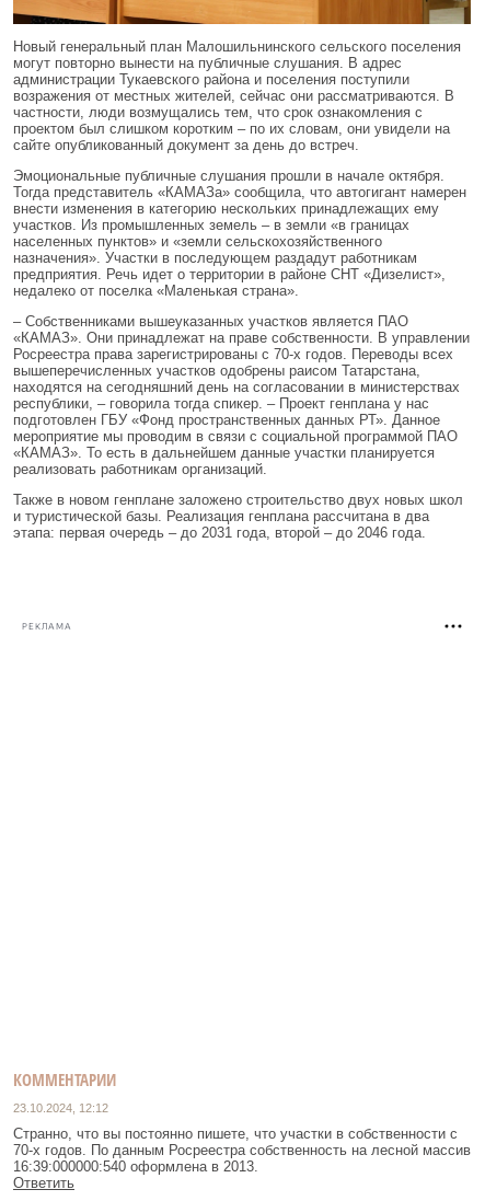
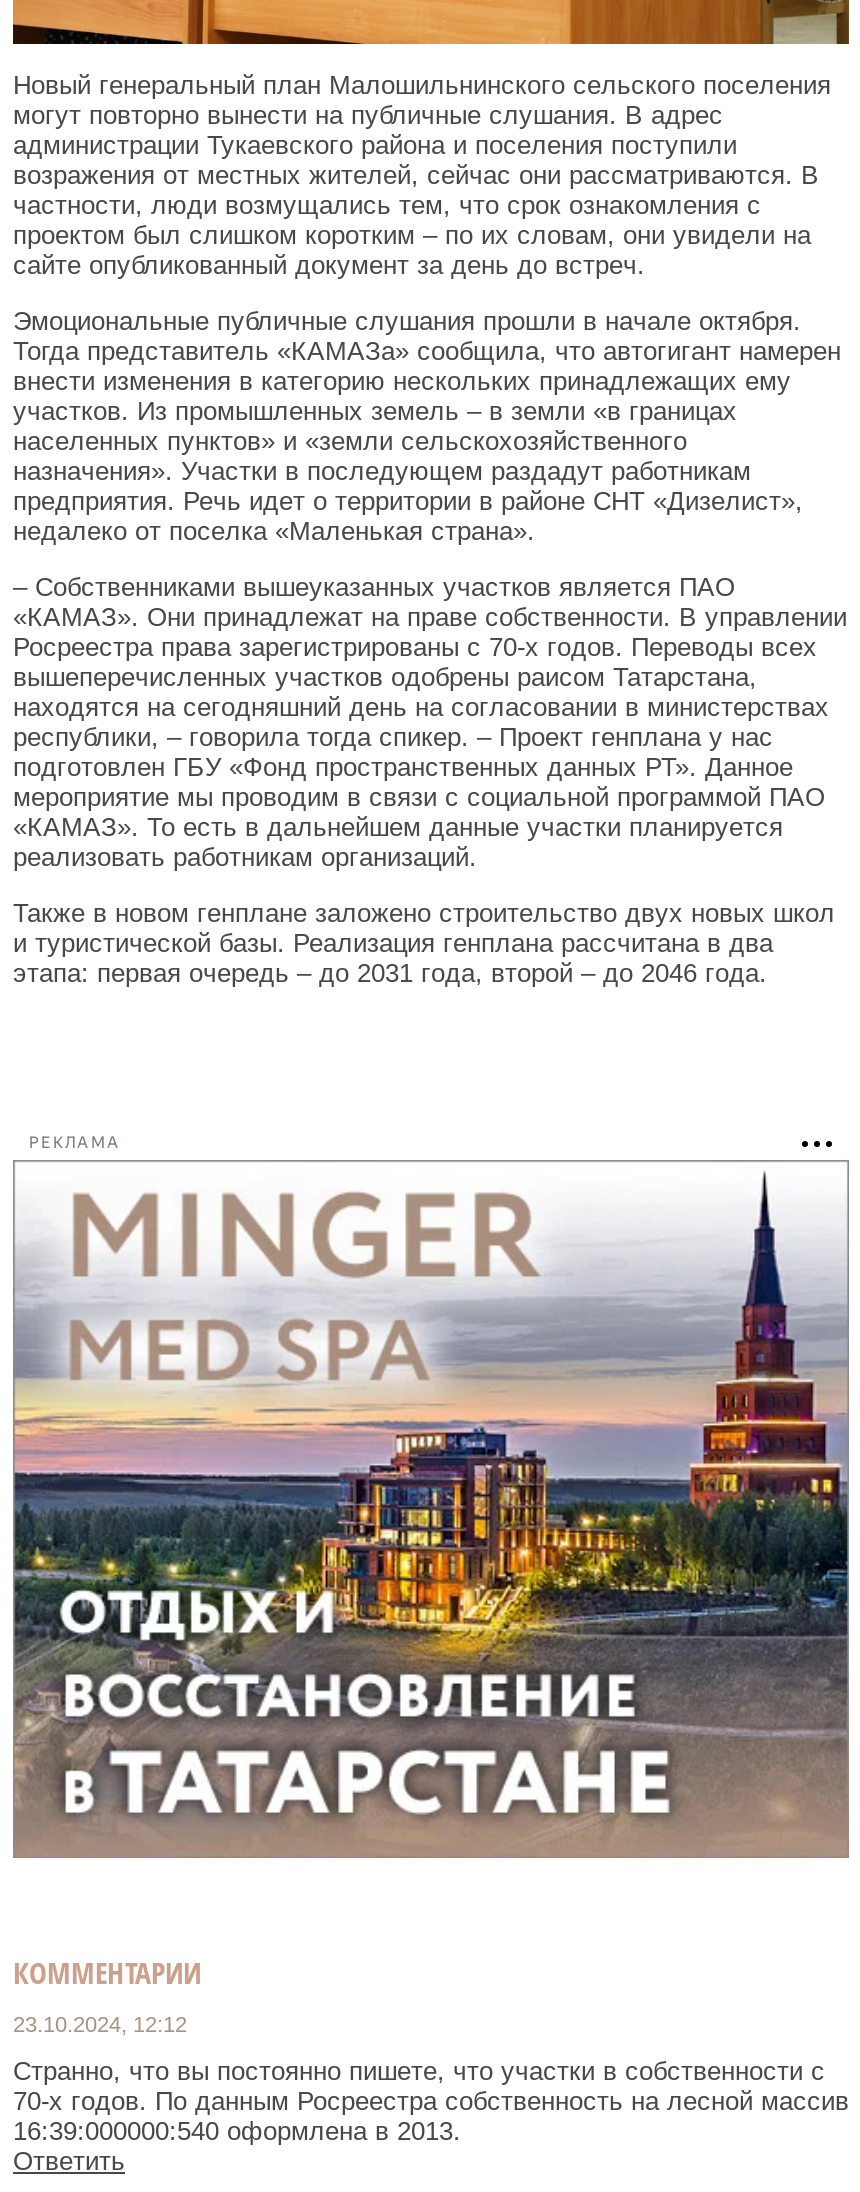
+ [image]
